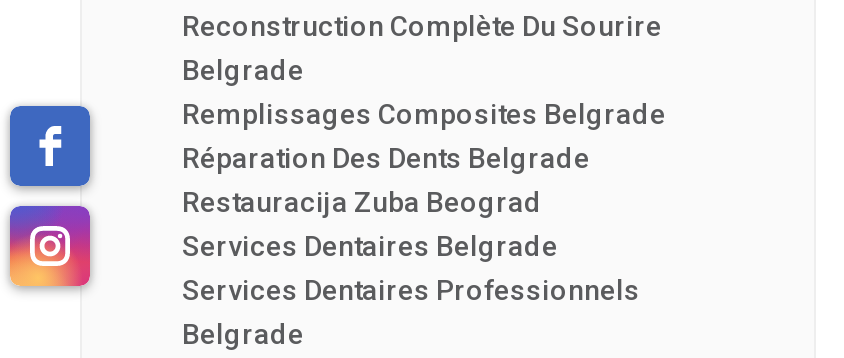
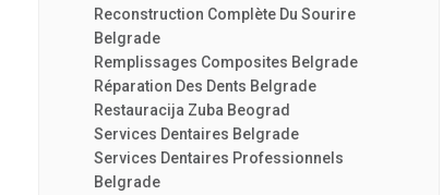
- [image]
